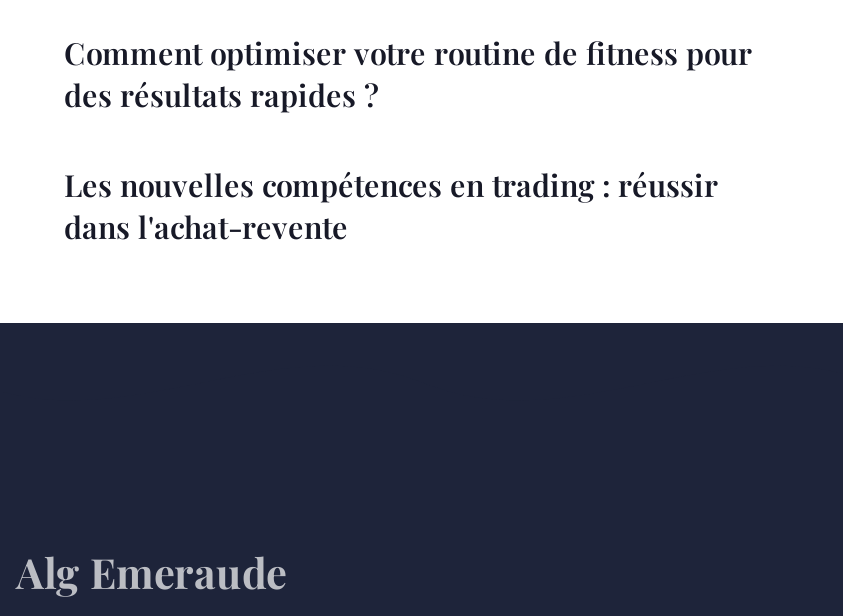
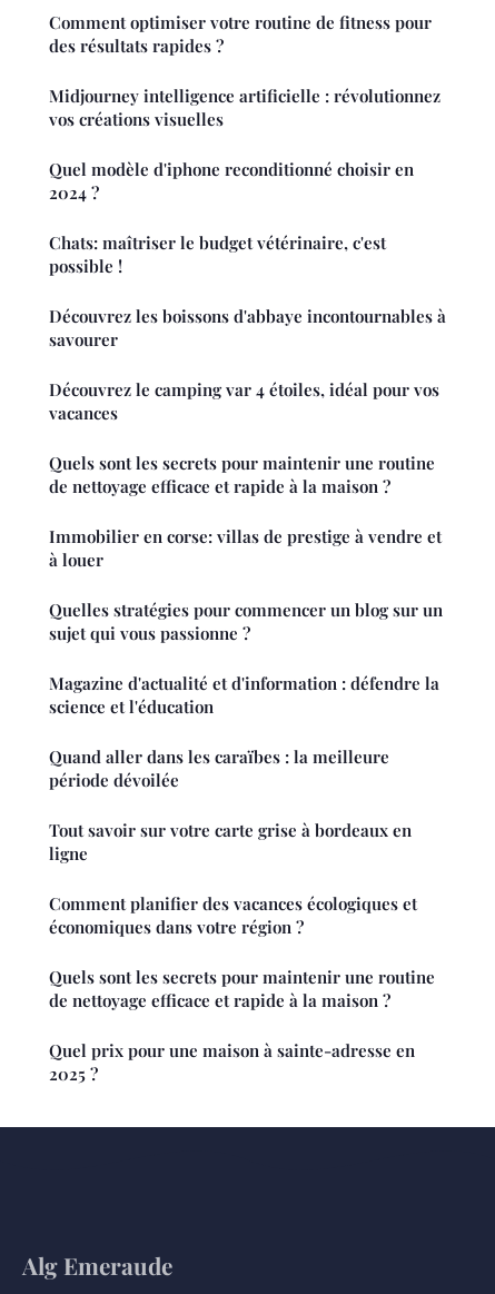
- Les nouvelles compétences en trading : réussir
- dans l'achat-revente
+ Midjourney intelligence artificielle : révolutionnez
+ vos créations visuelles
+ Quel modèle d'iphone reconditionné choisir en
+ 2024 ?
+ Chats: maîtriser le budget vétérinaire, c'est
+ possible !
+ Découvrez les boissons d'abbaye incontournables à
+ savourer
+ Découvrez le camping var 4 étoiles, idéal pour vos
+ vacances
+ Quels sont les secrets pour maintenir une routine
+ de nettoyage efficace et rapide à la maison ?
+ Immobilier en corse: villas de prestige à vendre et
+ à louer
+ Quelles stratégies pour commencer un blog sur un
+ sujet qui vous passionne ?
+ Magazine d'actualité et d'information : défendre la
+ science et l'éducation
+ Quand aller dans les caraïbes : la meilleure
+ période dévoilée
+ Tout savoir sur votre carte grise à bordeaux en
+ ligne
+ Comment planifier des vacances écologiques et
+ économiques dans votre région ?
+ Quels sont les secrets pour maintenir une routine
+ de nettoyage efficace et rapide à la maison ?
+ Quel prix pour une maison à sainte-adresse en
+ 2025 ?
